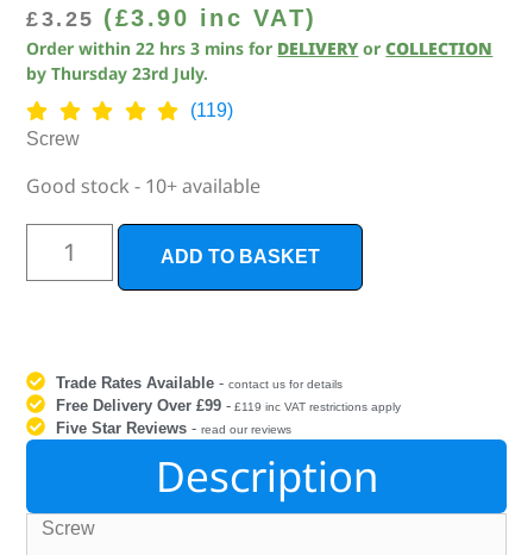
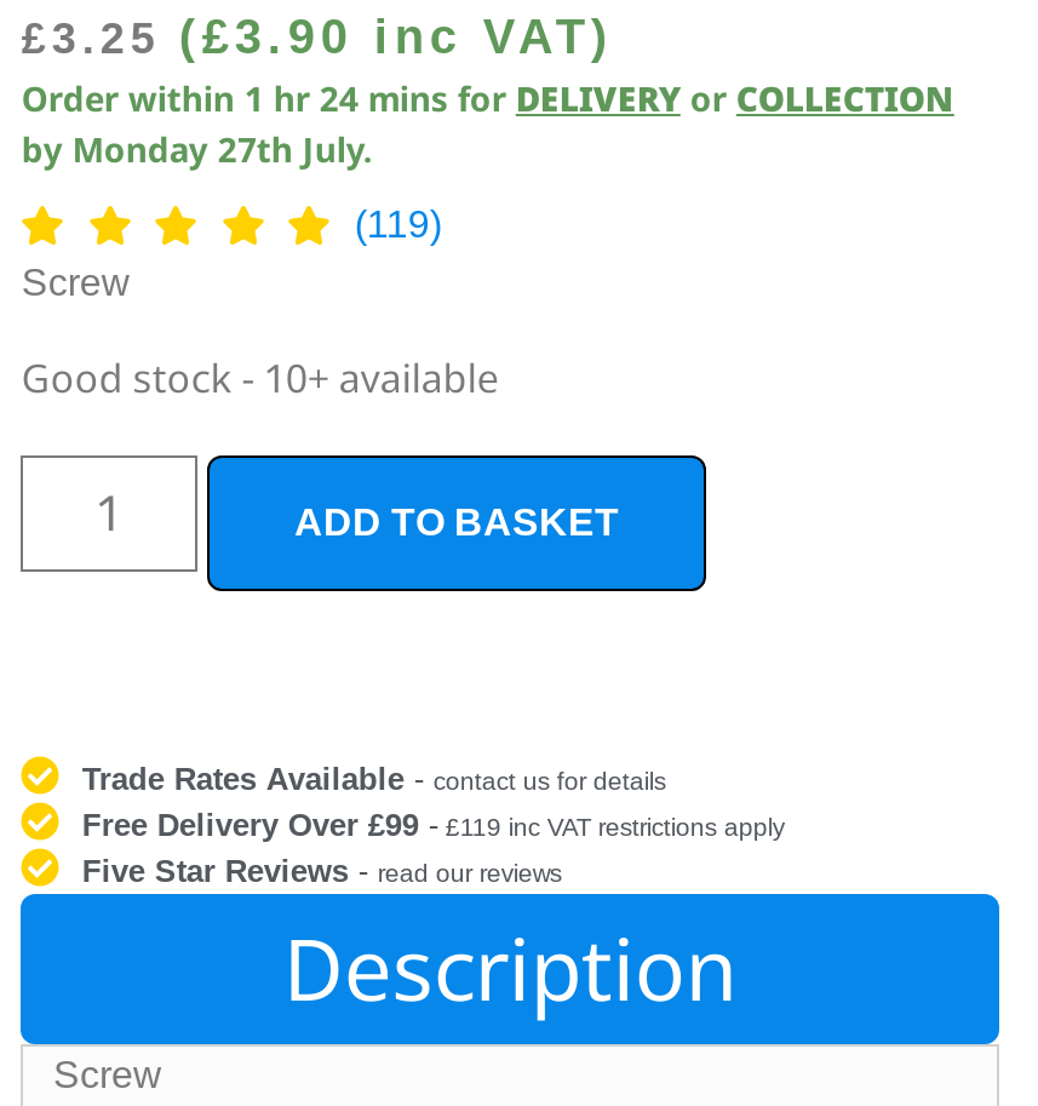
- Order within 22 hrs 3 mins for DELIVERY or COLLECTION
+ Order within 1 hr 24 mins for DELIVERY or COLLECTION

- by Thursday 23rd July.
+ by Monday 27th July.
